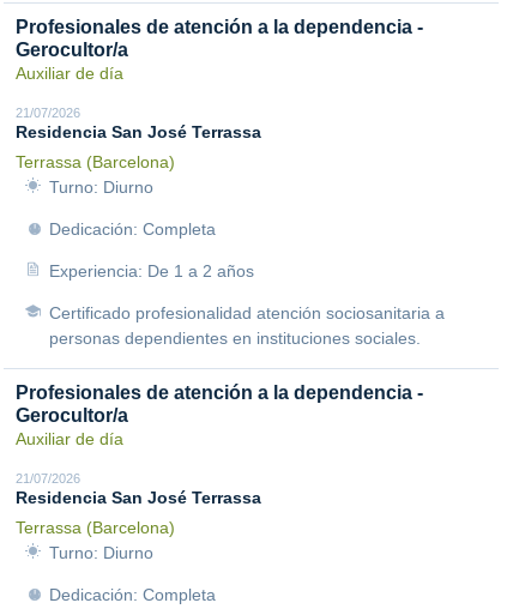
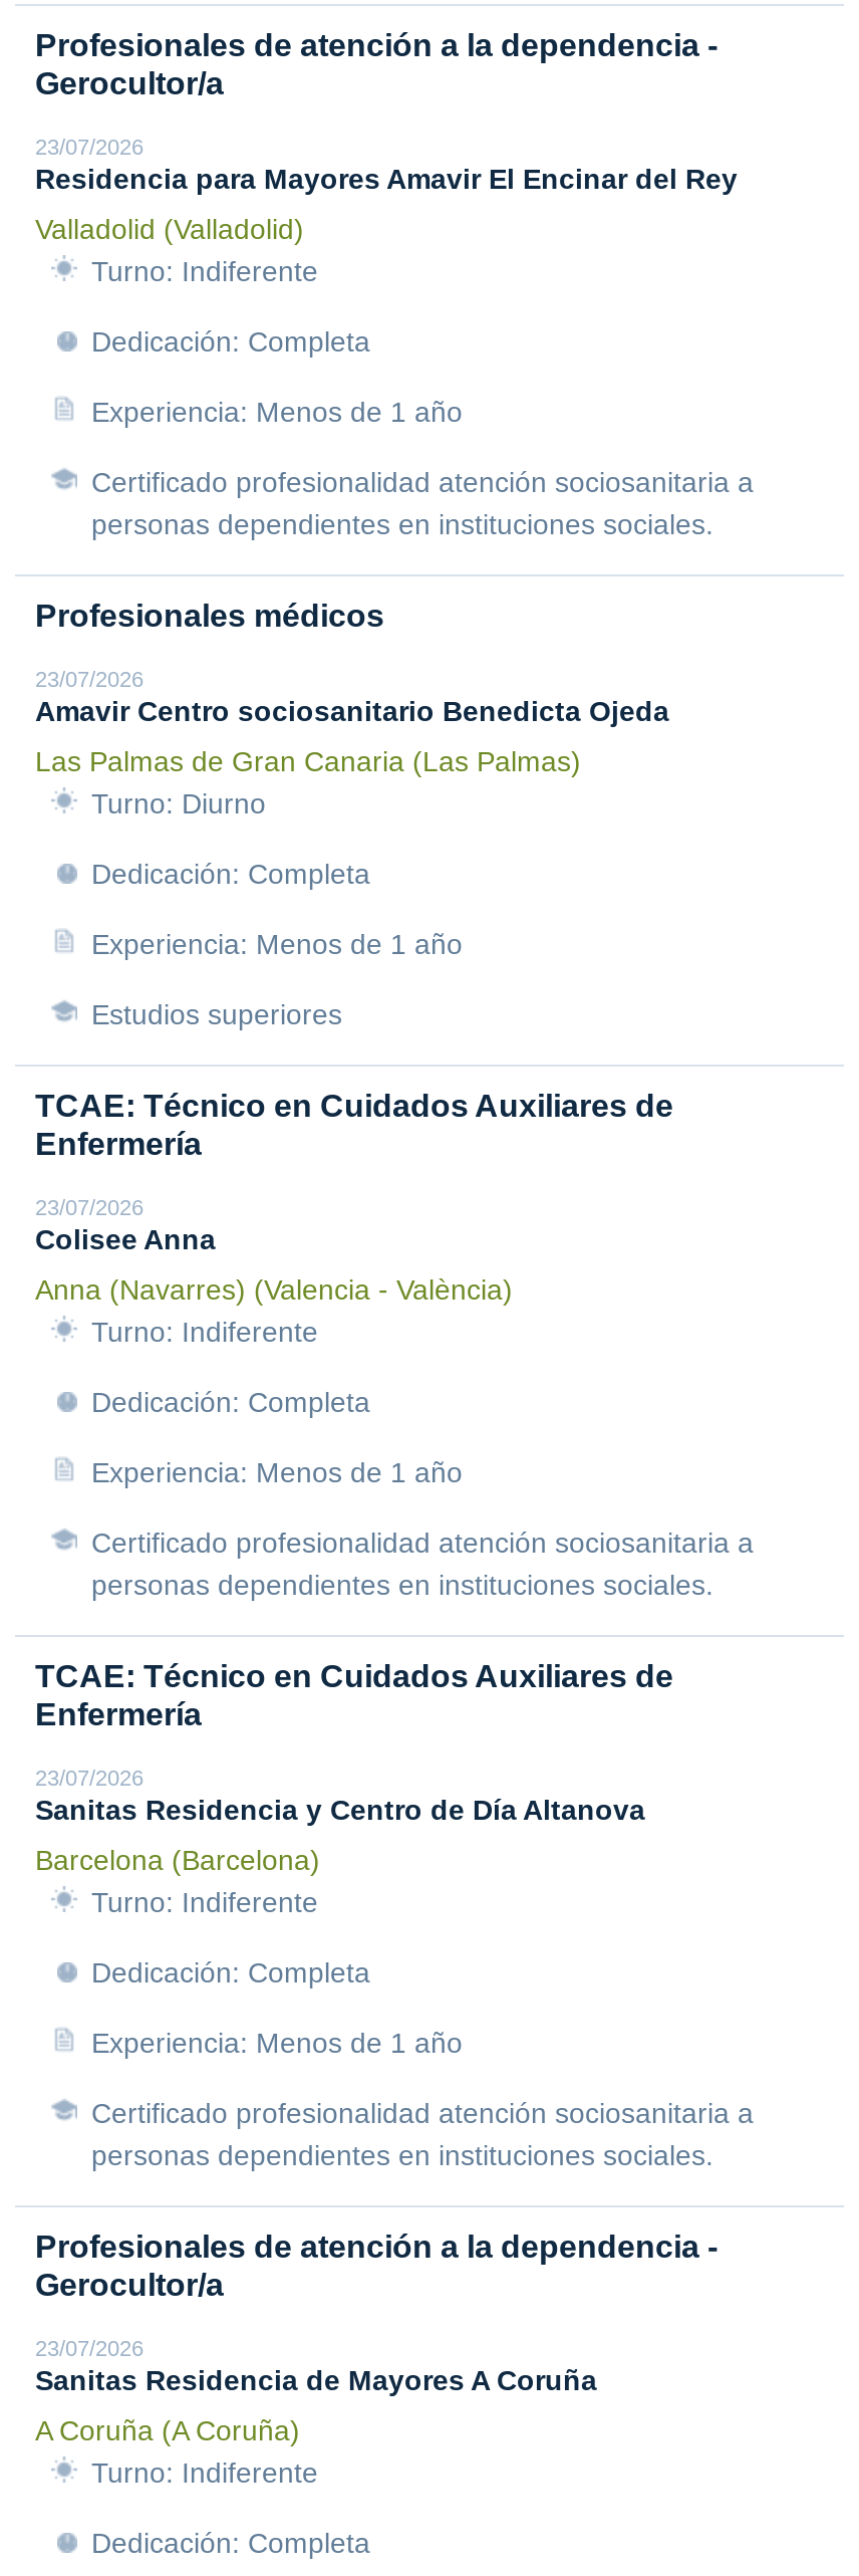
- Auxiliar de día
- 21/07/2026
- Residencia San José Terrassa
- Terrassa (Barcelona)
+ 23/07/2026
+ Residencia para Mayores Amavir El Encinar del Rey
+ Valladolid (Valladolid)
+ Turno: Indiferente
+ Dedicación: Completa
+ Experiencia: Menos de 1 año
+ Certificado profesionalidad atención sociosanitaria a
+ personas dependientes en instituciones sociales.
+ Profesionales médicos
+ 23/07/2026
+ Amavir Centro sociosanitario Benedicta Ojeda
+ Las Palmas de Gran Canaria (Las Palmas)

- Experiencia: De 1 a 2 años
+ Experiencia: Menos de 1 año
+ Estudios superiores
+ TCAE: Técnico en Cuidados Auxiliares de
+ Enfermería
+ 23/07/2026
+ Colisee Anna
+ Anna (Navarres) (Valencia - València)
+ Turno: Indiferente
+ Dedicación: Completa
+ Experiencia: Menos de 1 año
+ Certificado profesionalidad atención sociosanitaria a
+ personas dependientes en instituciones sociales.
+ TCAE: Técnico en Cuidados Auxiliares de
+ Enfermería
+ 23/07/2026
+ Sanitas Residencia y Centro de Día Altanova
+ Barcelona (Barcelona)
+ Turno: Indiferente
+ Dedicación: Completa
+ Experiencia: Menos de 1 año

moved down: Certificado profesionalidad atención sociosanitaria a | personas dependientes en instituciones sociales. | Profesionales de atención a la dependencia - | Gerocultor/a

- Auxiliar de día
- 21/07/2026
- Residencia San José Terrassa
- Terrassa (Barcelona)
- Turno: Diurno
+ 23/07/2026
+ Sanitas Residencia de Mayores A Coruña
+ A Coruña (A Coruña)
+ Turno: Indiferente
